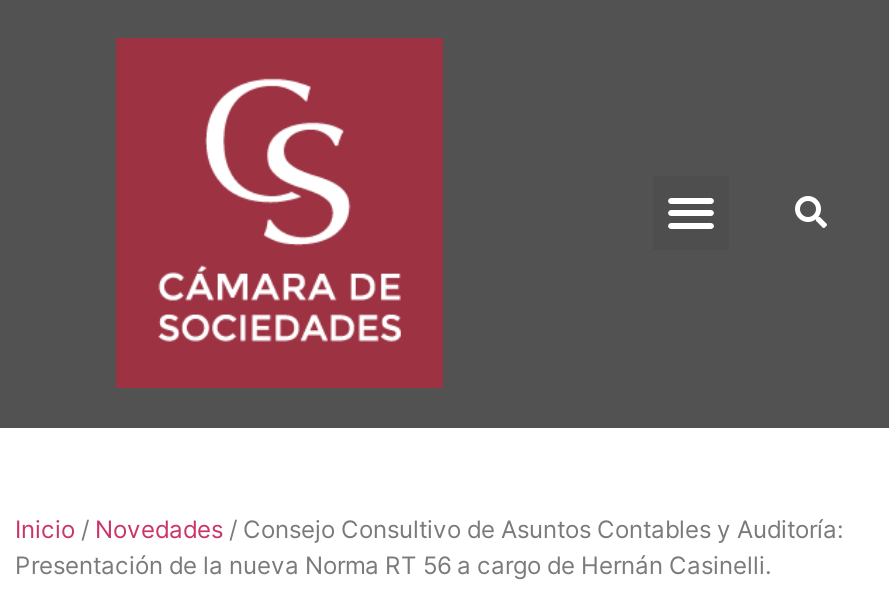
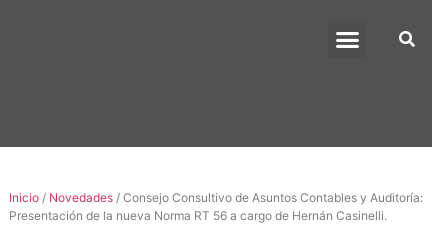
- [image]
